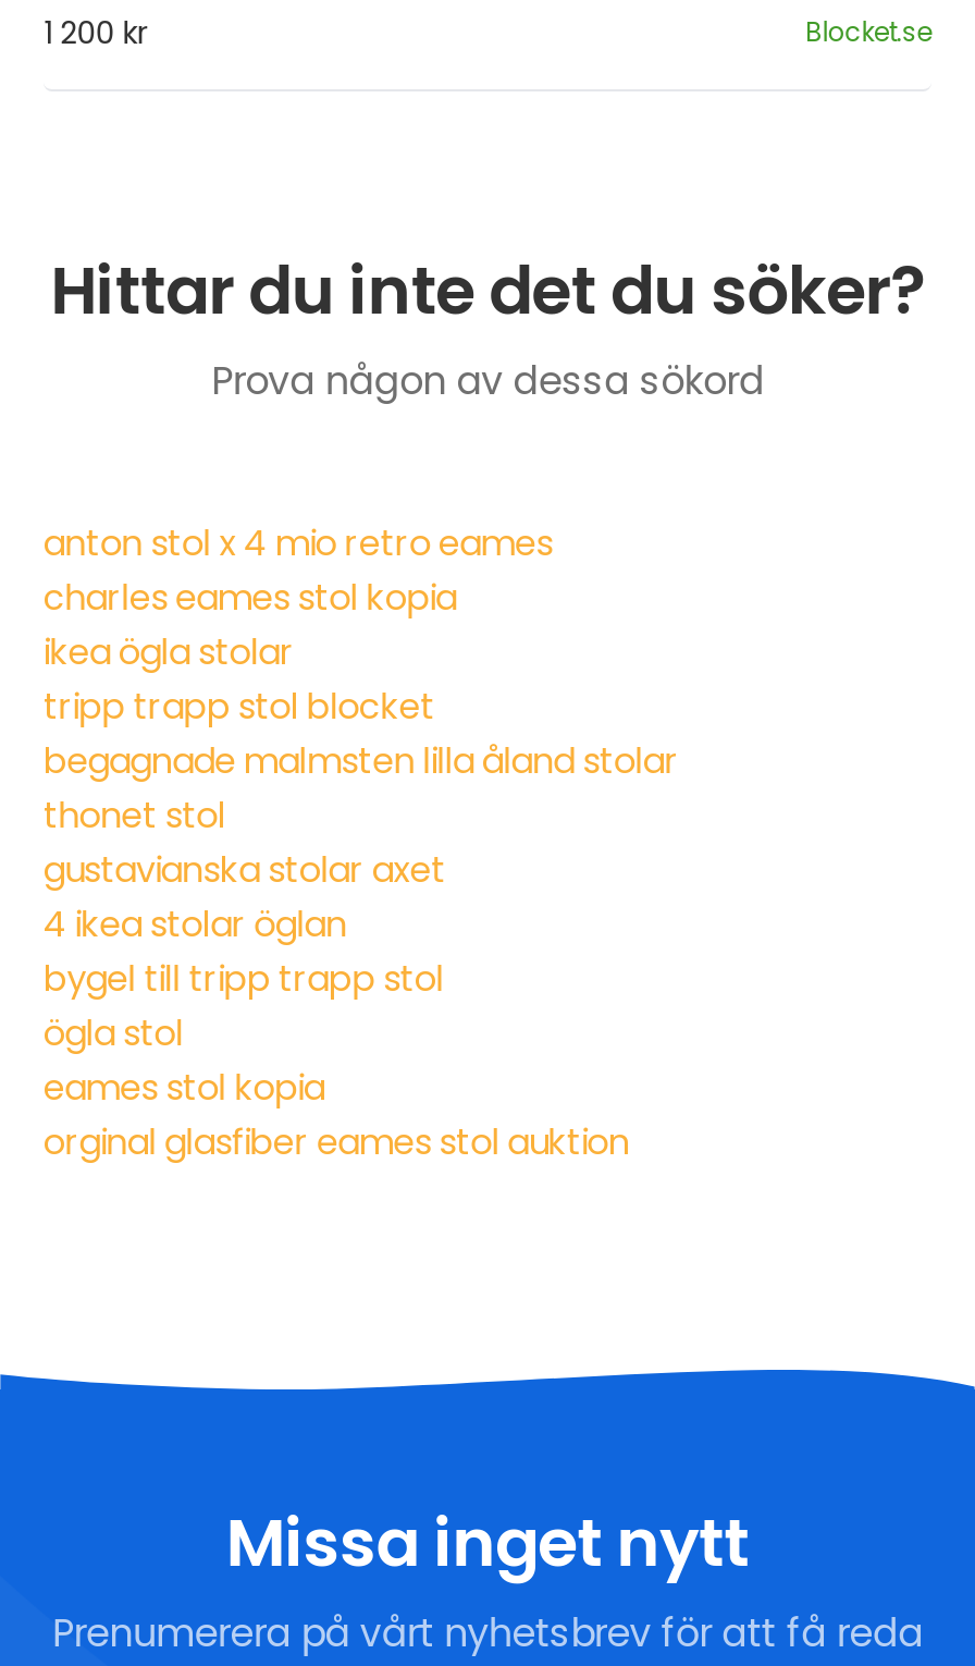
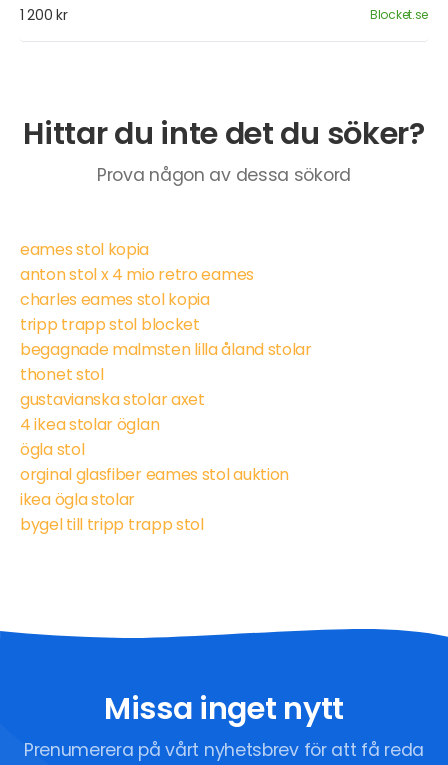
moved down: anton stol x 4 mio retro eames | charles eames stol kopia

moved down: ikea ögla stolar

moved down: bygel till tripp trapp stol

moved up: ögla stol

moved up: eames stol kopia

moved up: orginal glasfiber eames stol auktion
